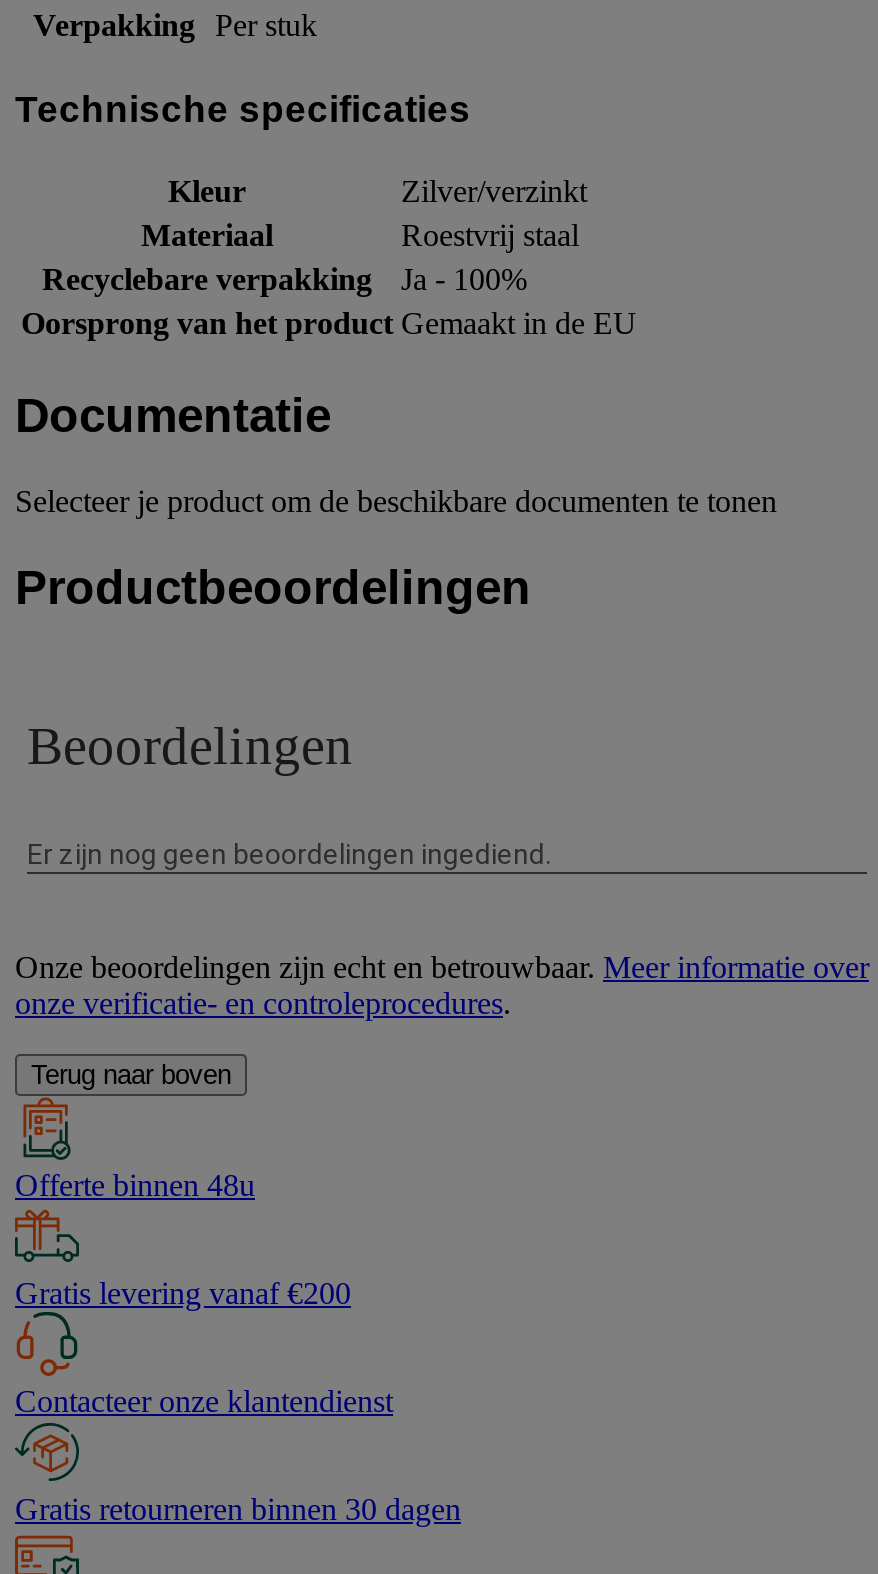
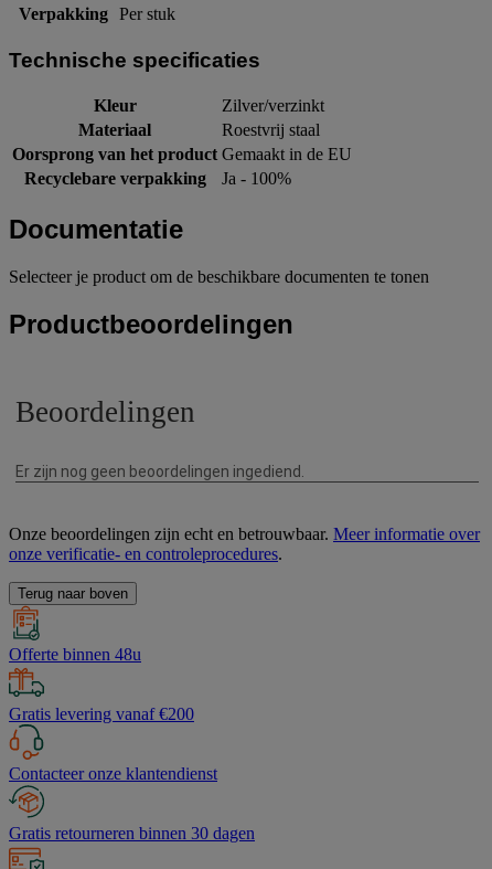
moved down: Recyclebare verpakking | Ja - 100%

moved up: Oorsprong van het product Gemaakt in de EU
